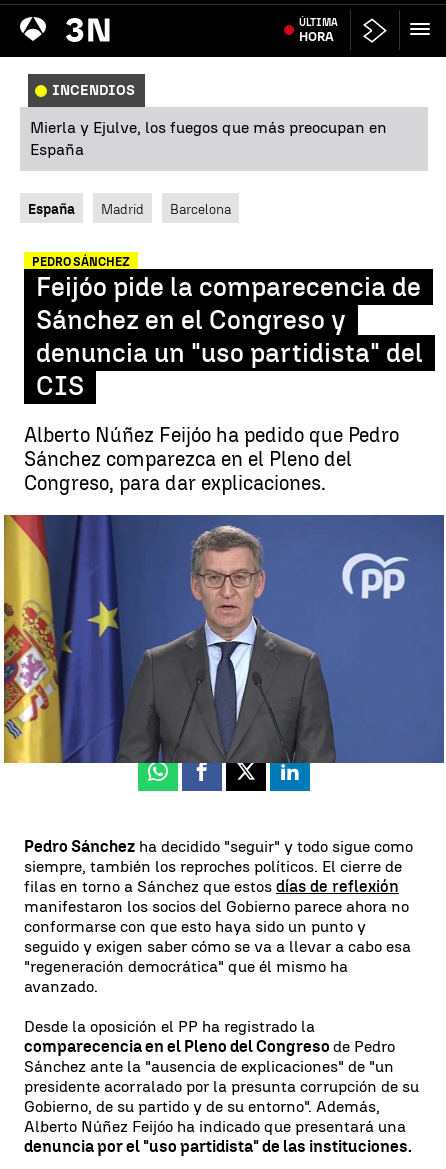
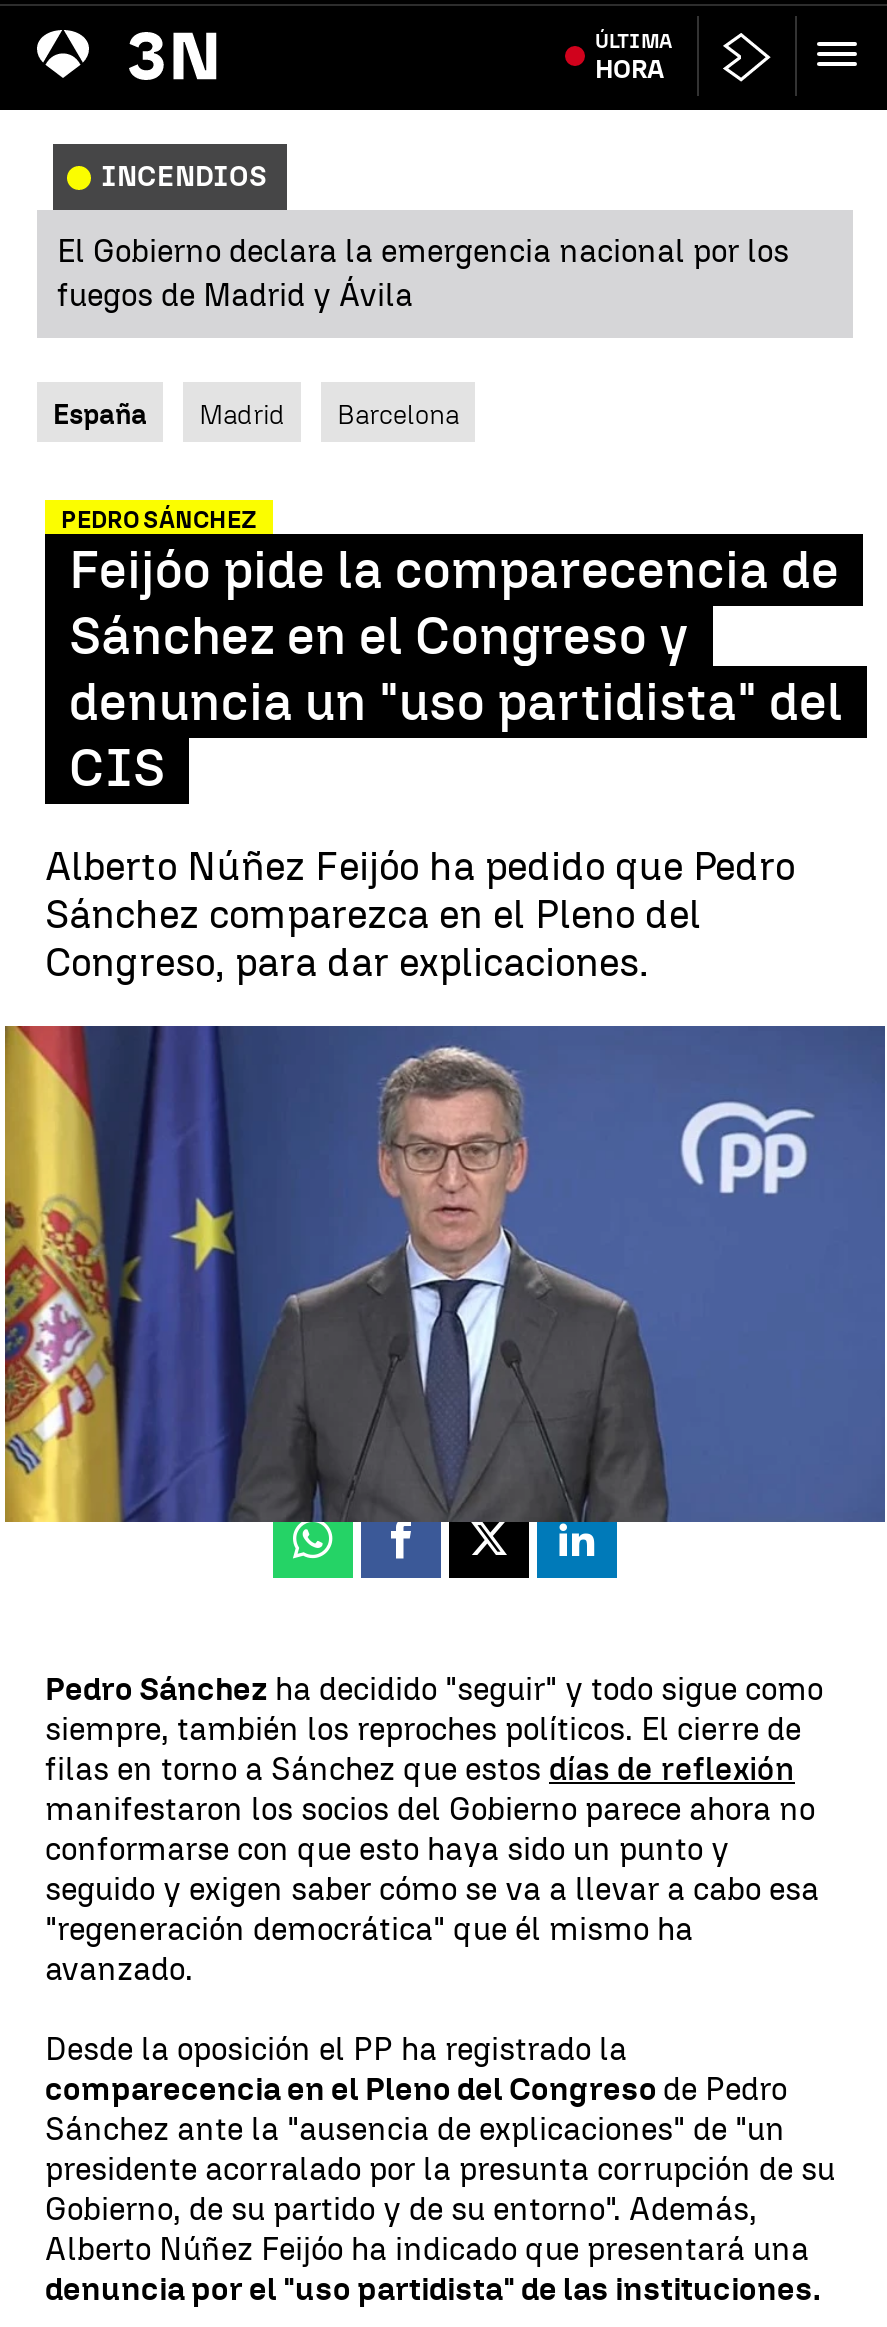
- Mierla y Ejulve, los fuegos que más preocupan en
- España
+ El Gobierno declara la emergencia nacional por los
+ fuegos de Madrid y Ávila
